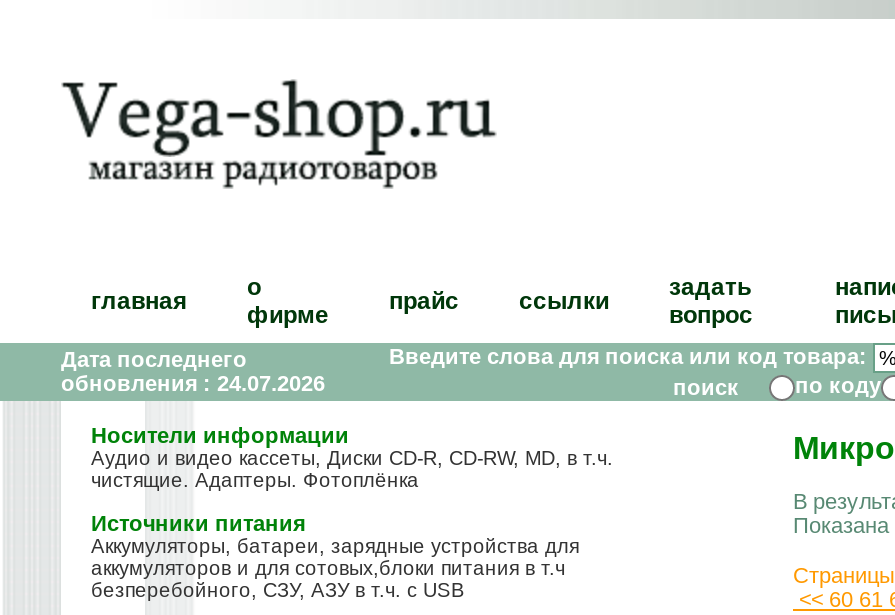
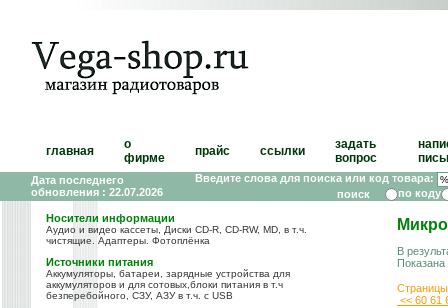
- обновления : 24.07.2026
+ обновления : 22.07.2026
